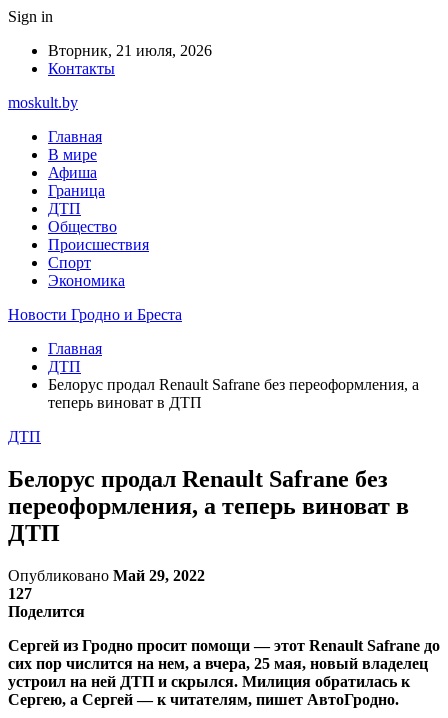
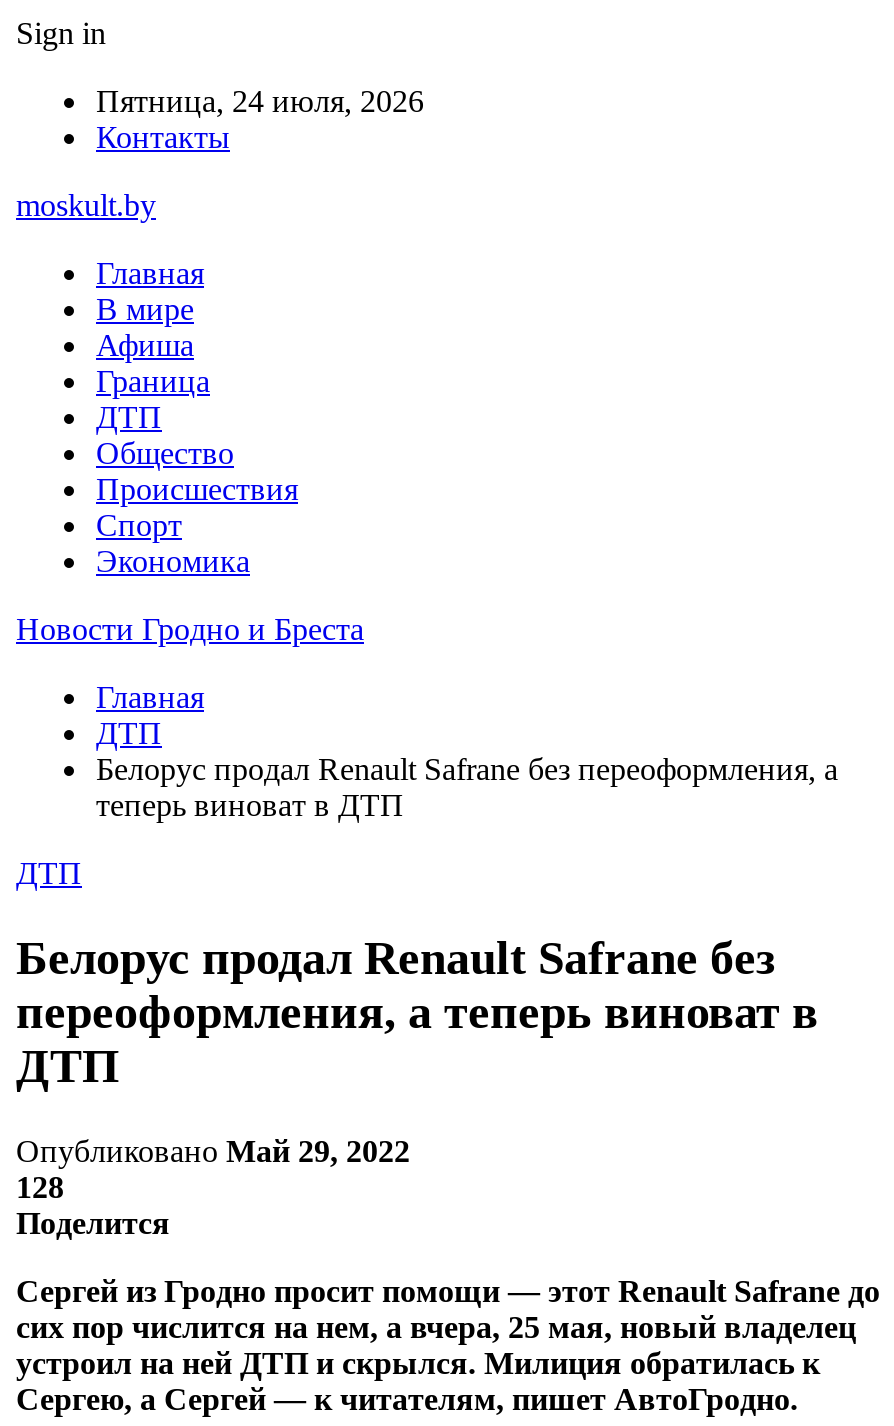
- Вторник, 21 июля, 2026
+ Пятница, 24 июля, 2026

- 127
+ 128
